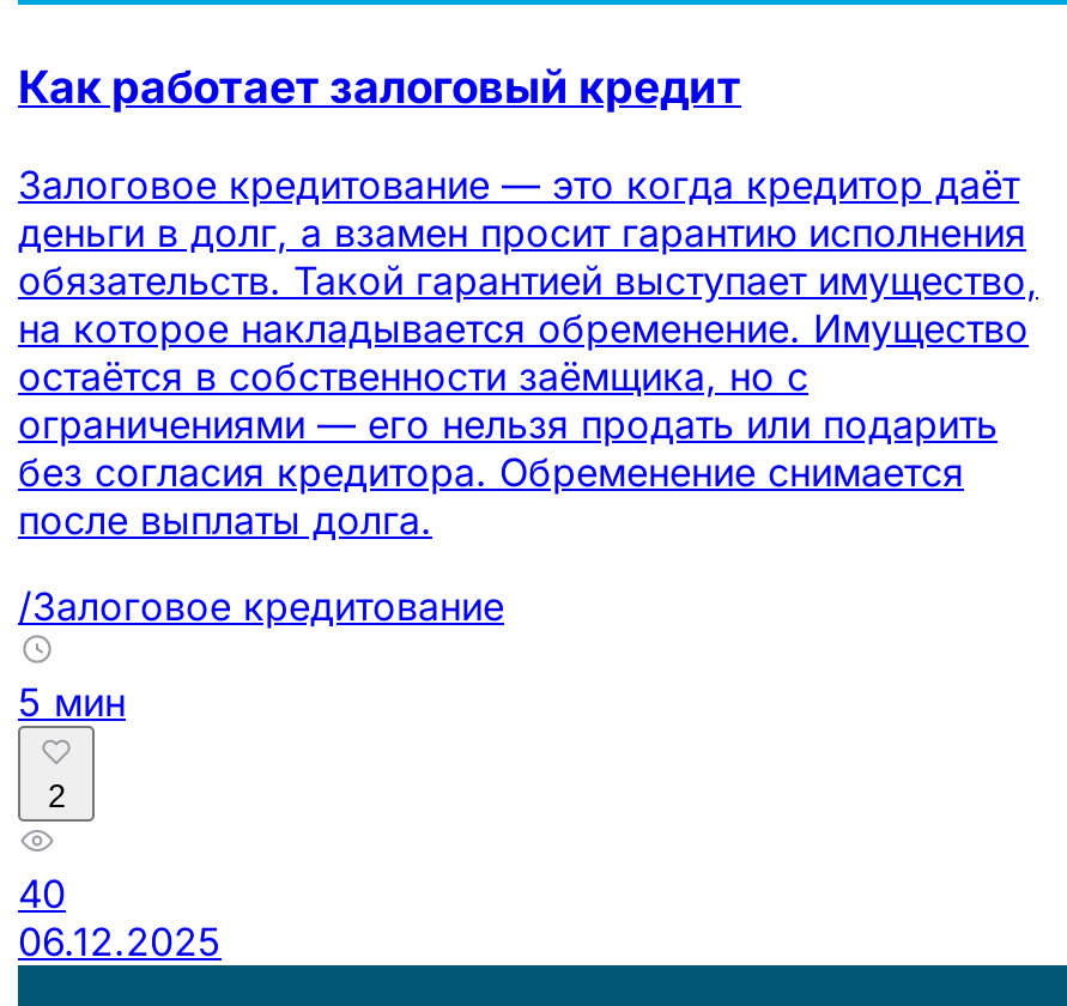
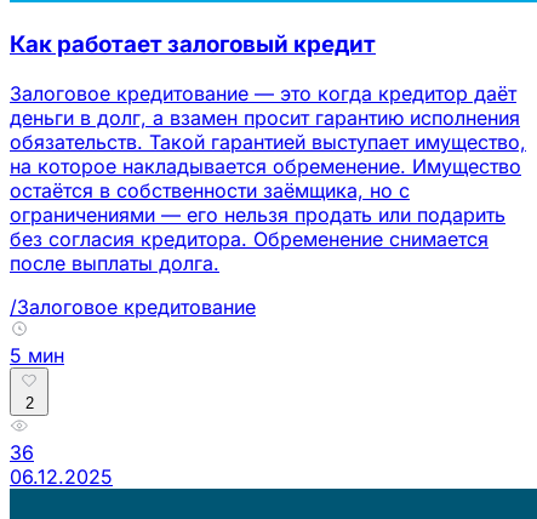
- 40
+ 36
